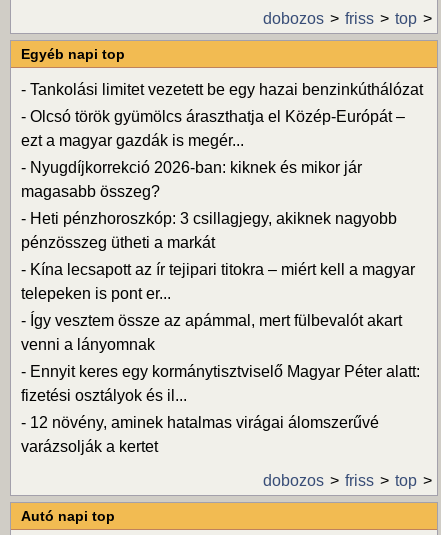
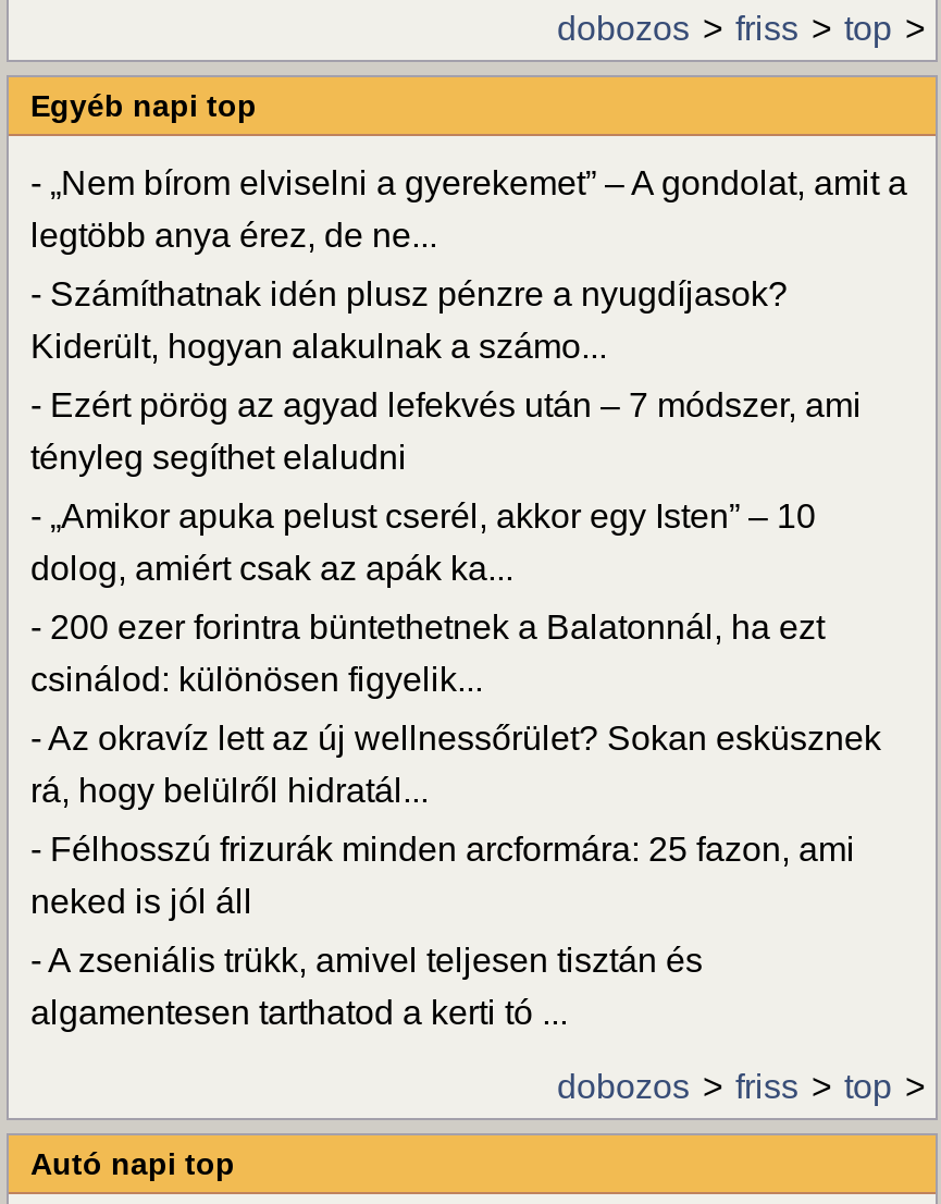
- - Tankolási limitet vezetett be egy hazai benzinkúthálózat
+ - „Nem bírom elviselni a gyerekemet” – A gondolat, amit a
+ legtöbb anya érez, de ne...

- - Olcsó török gyümölcs áraszthatja el Közép-Európát –
- ezt a magyar gazdák is megér...
+ - Számíthatnak idén plusz pénzre a nyugdíjasok?
+ Kiderült, hogyan alakulnak a számo...

- - Nyugdíjkorrekció 2026-ban: kiknek és mikor jár
- magasabb összeg?
+ - Ezért pörög az agyad lefekvés után – 7 módszer, ami
+ tényleg segíthet elaludni

- - Heti pénzhoroszkóp: 3 csillagjegy, akiknek nagyobb
- pénzösszeg ütheti a markát
+ - „Amikor apuka pelust cserél, akkor egy Isten” – 10
+ dolog, amiért csak az apák ka...

- - Kína lecsapott az ír tejipari titokra – miért kell a magyar
- telepeken is pont er...
+ - 200 ezer forintra büntethetnek a Balatonnál, ha ezt
+ csinálod: különösen figyelik...

- - Így vesztem össze az apámmal, mert fülbevalót akart
- venni a lányomnak
+ - Az okravíz lett az új wellnessőrület? Sokan esküsznek
+ rá, hogy belülről hidratál...

- - Ennyit keres egy kormánytisztviselő Magyar Péter alatt:
- fizetési osztályok és il...
+ - Félhosszú frizurák minden arcformára: 25 fazon, ami
+ neked is jól áll

- - 12 növény, aminek hatalmas virágai álomszerűvé
- varázsolják a kertet
+ - A zseniális trükk, amivel teljesen tisztán és
+ algamentesen tarthatod a kerti tó ...
